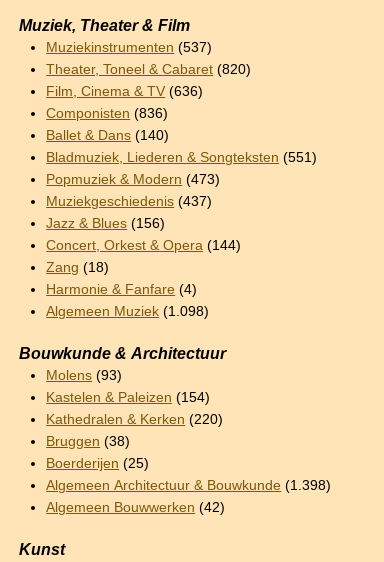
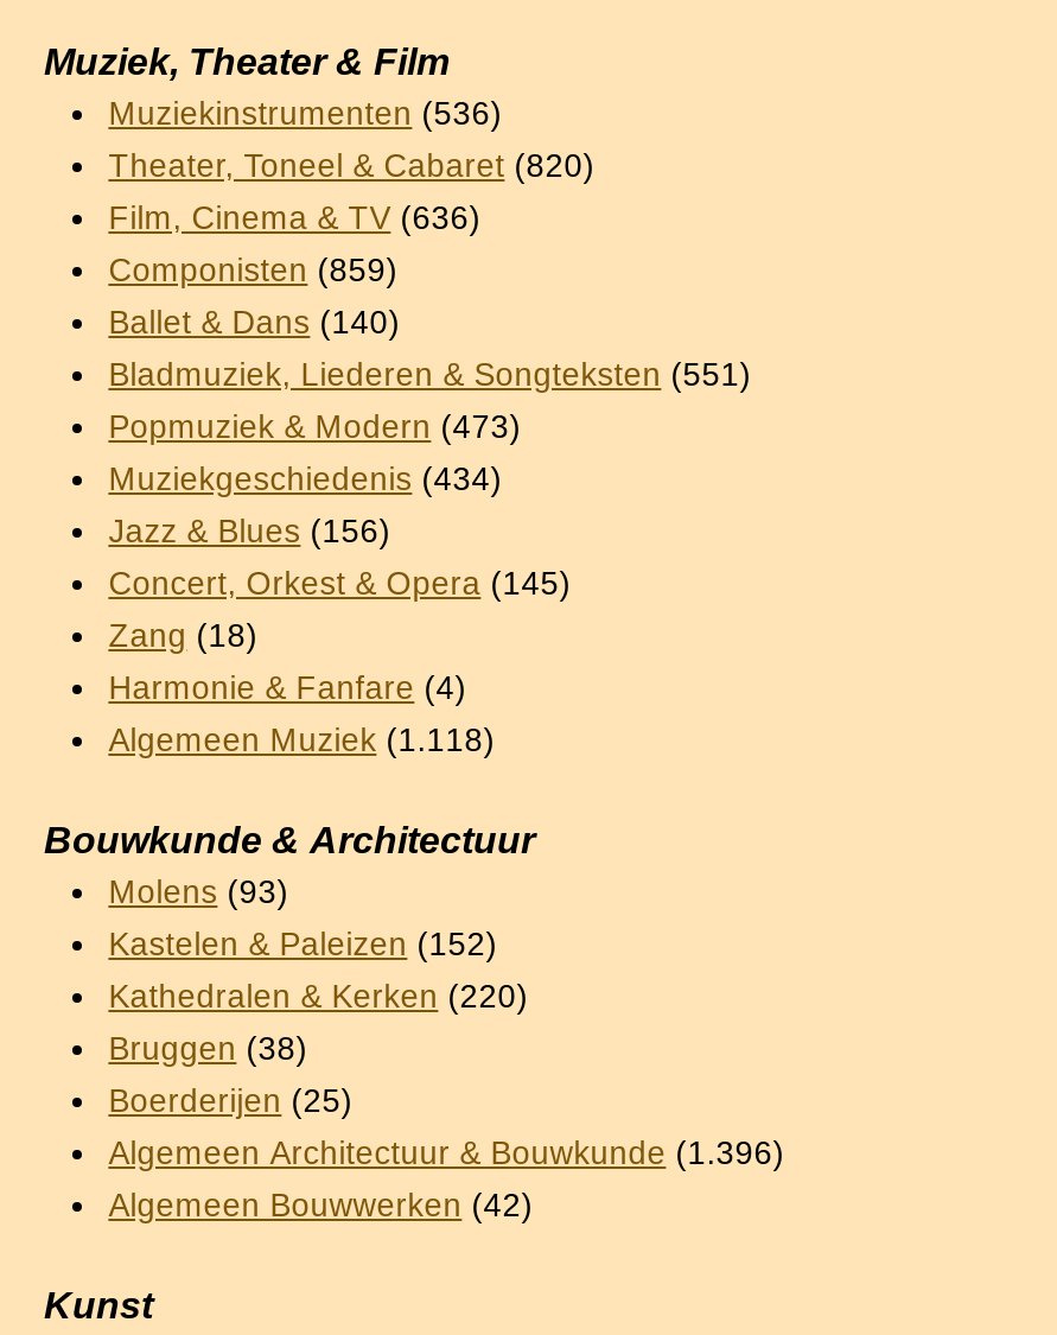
- Muziekinstrumenten (537)
+ Muziekinstrumenten (536)

- Componisten (836)
+ Componisten (859)

- Muziekgeschiedenis (437)
+ Muziekgeschiedenis (434)

- Concert, Orkest & Opera (144)
+ Concert, Orkest & Opera (145)

- Algemeen Muziek (1.098)
+ Algemeen Muziek (1.118)

- Kastelen & Paleizen (154)
+ Kastelen & Paleizen (152)

- Algemeen Architectuur & Bouwkunde (1.398)
+ Algemeen Architectuur & Bouwkunde (1.396)
